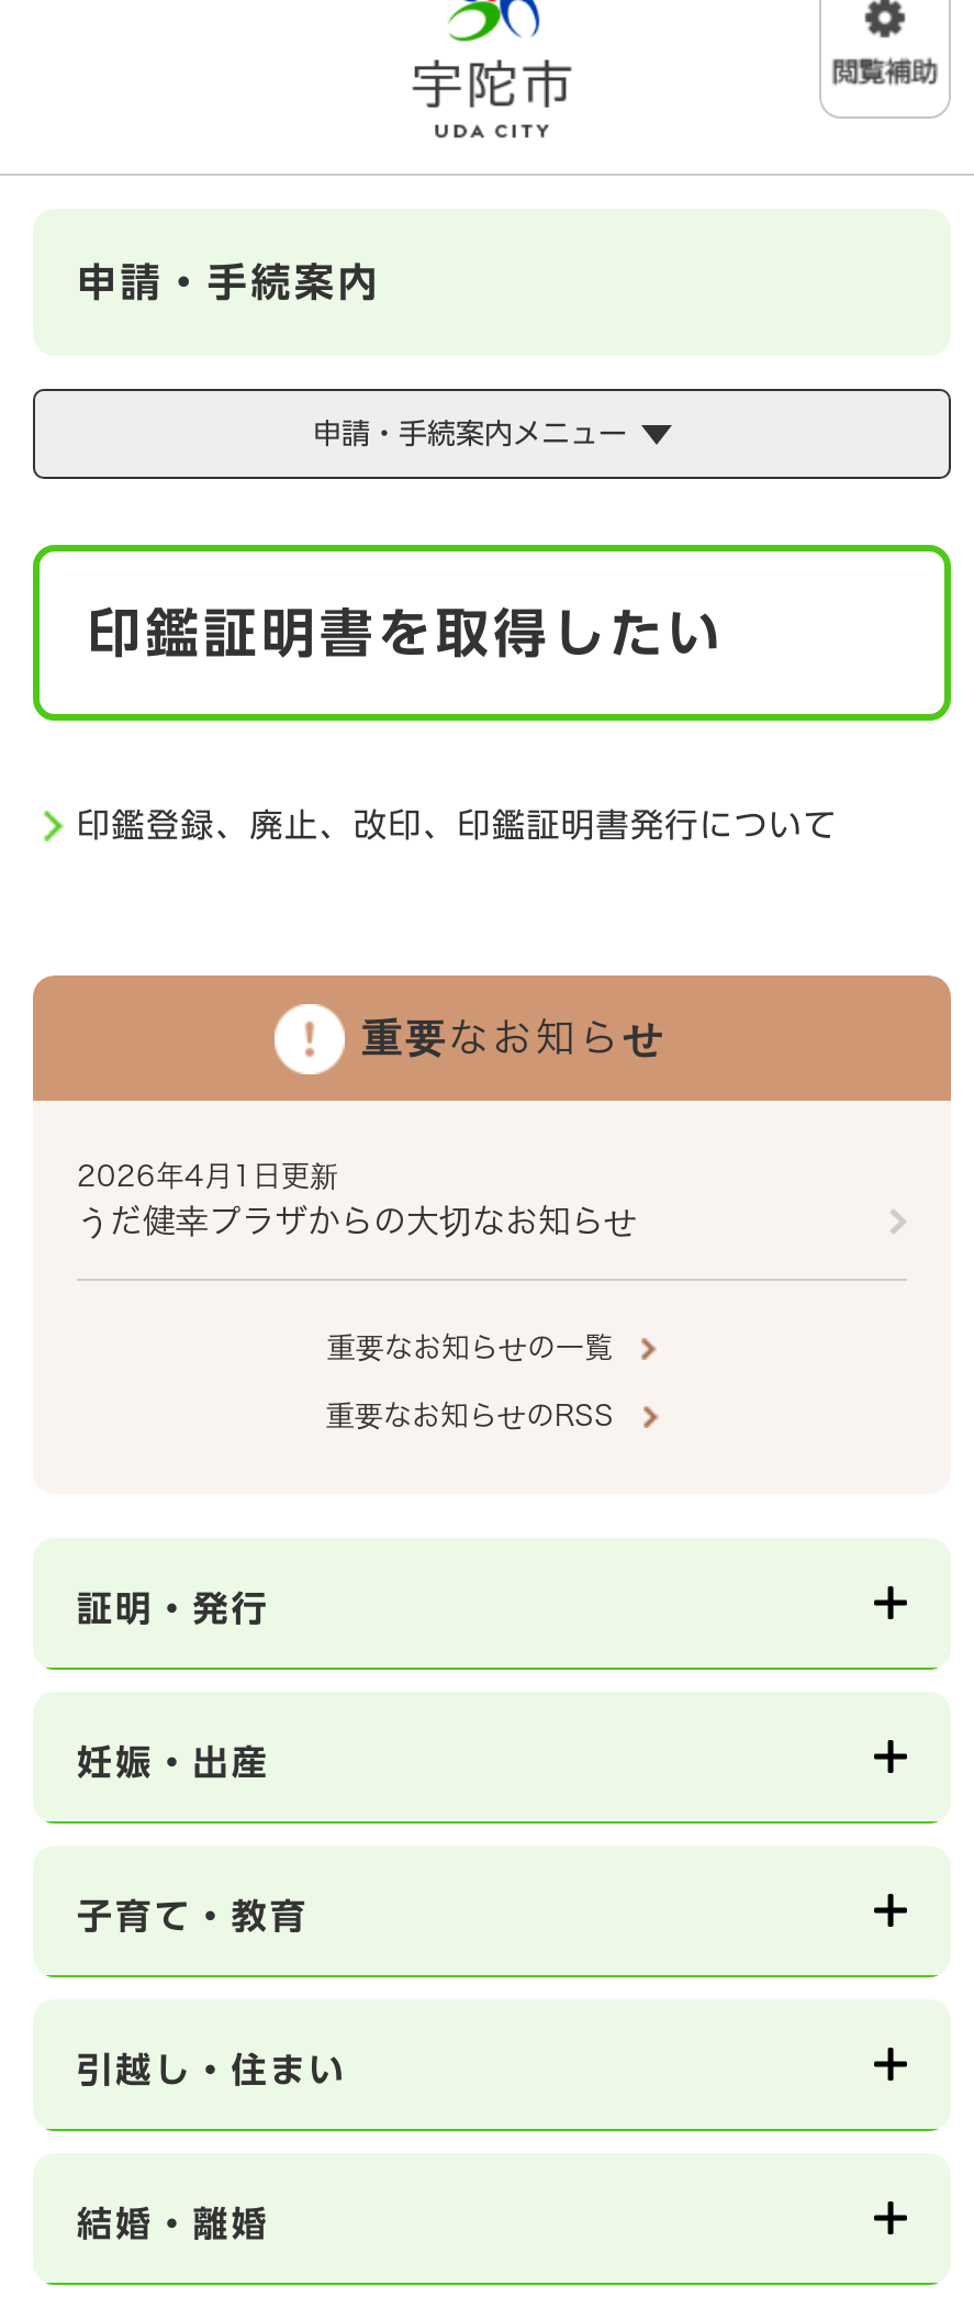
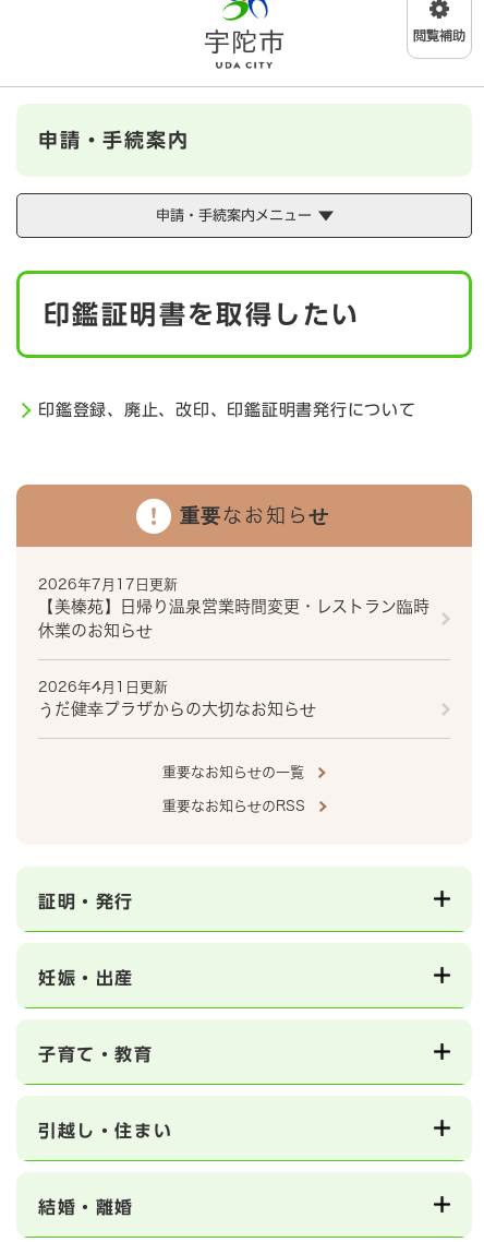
+ 2026年7月17日更新
+ 【美榛苑】日帰り温泉営業時間変更・レストラン臨時
+ 休業のお知らせ
